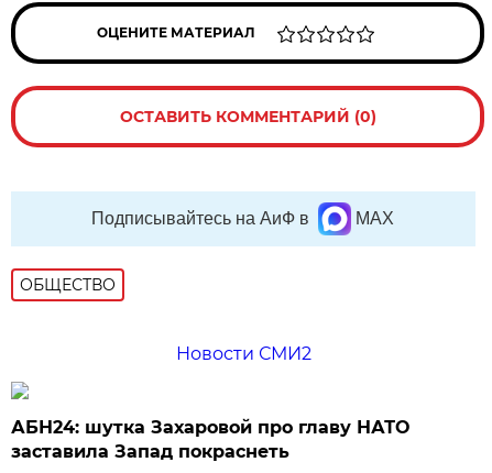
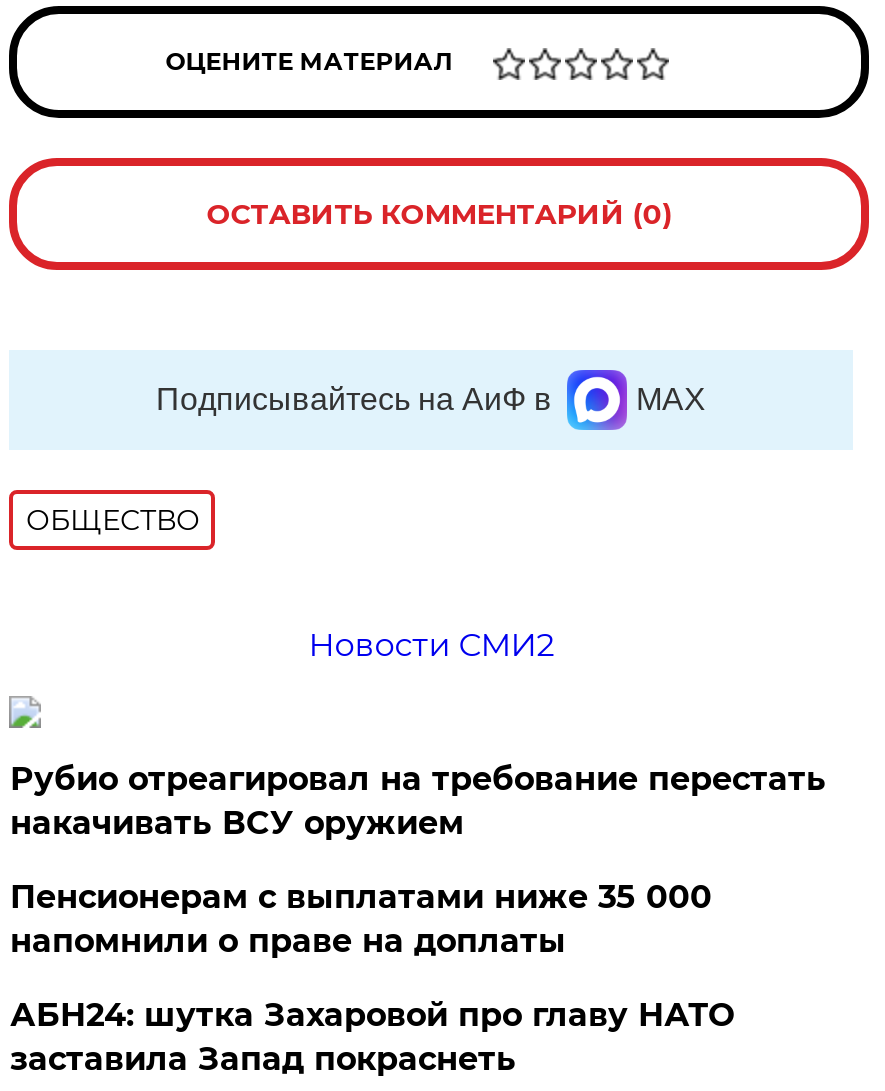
+ Рубио отреагировал на требование перестать
+ накачивать ВСУ оружием
+ Пенсионерам с выплатами ниже 35 000
+ напомнили о праве на доплаты
